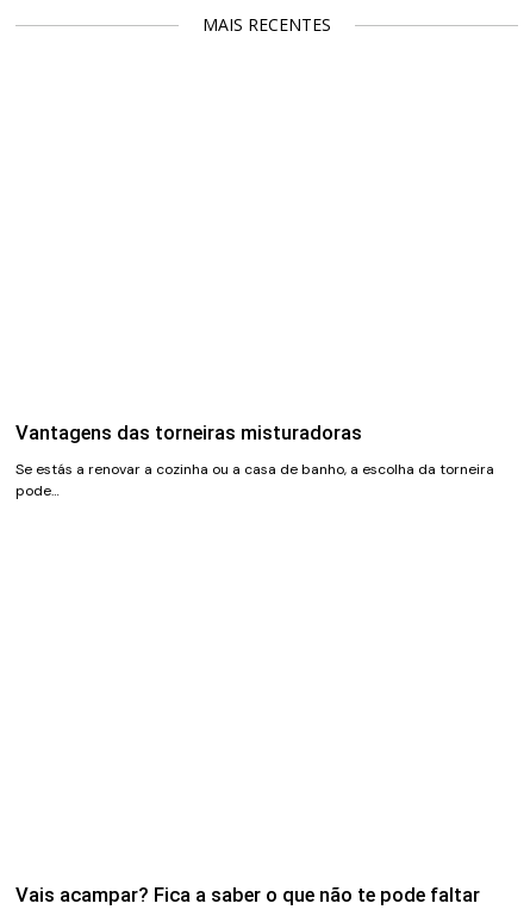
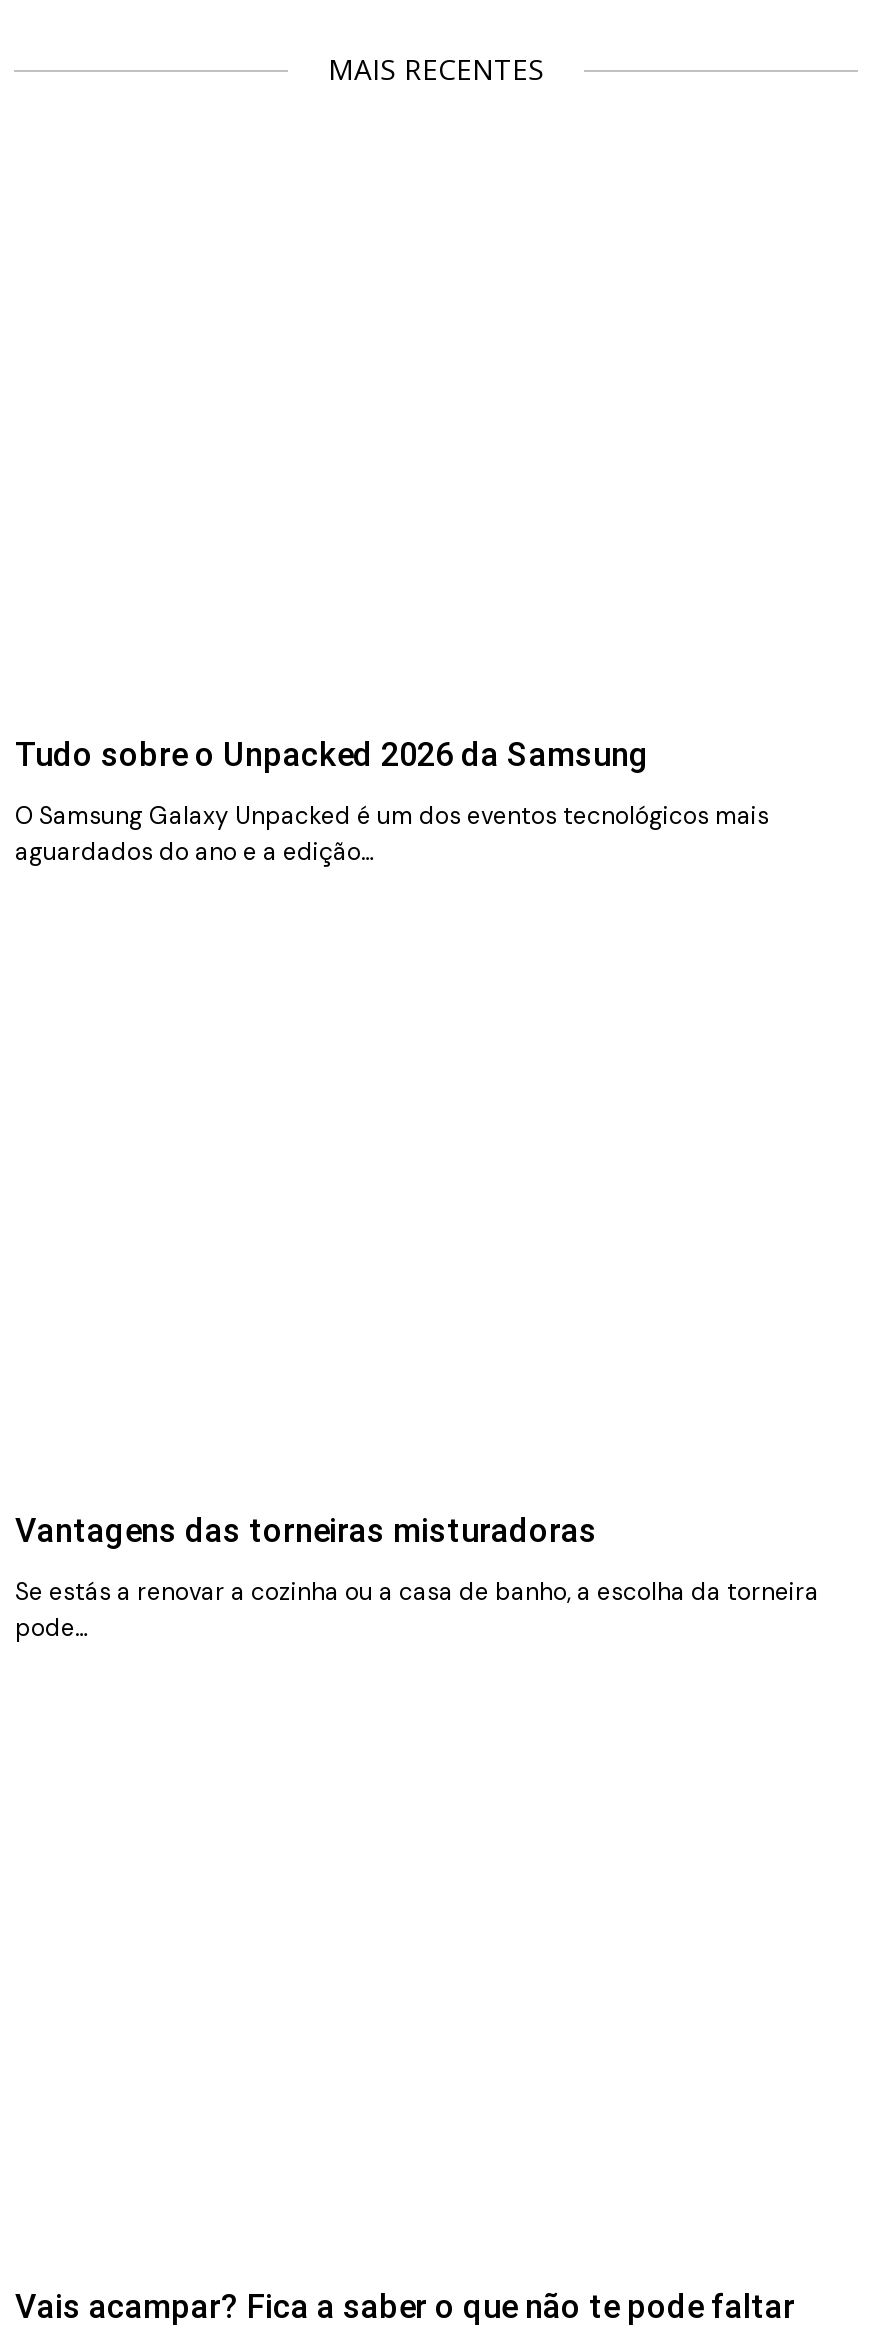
+ Tudo sobre o Unpacked 2026 da Samsung
+ O Samsung Galaxy Unpacked é um dos eventos tecnológicos mais
+ aguardados do ano e a edição…
